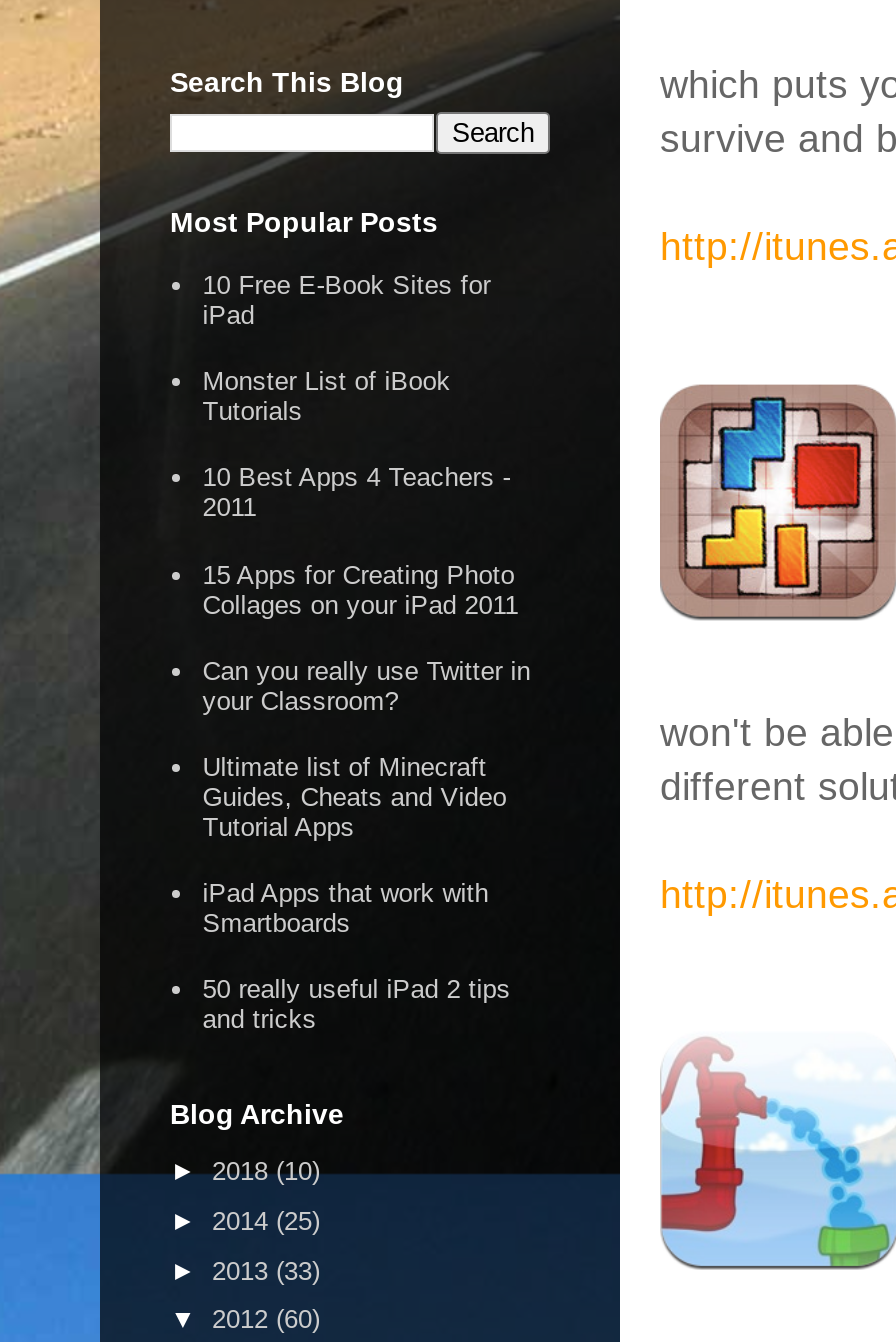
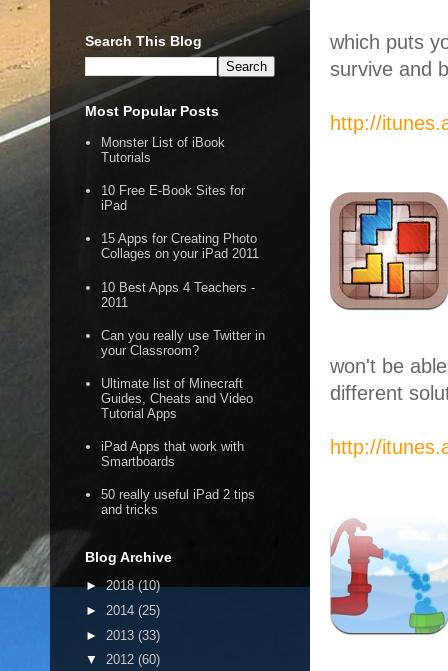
moved down: 10 Free E-Book Sites for | iPad

moved up: Monster List of iBook | Tutorials

- [image]
+ [image]

moved down: 10 Best Apps 4 Teachers - | 2011

moved up: 15 Apps for Creating Photo | Collages on your iPad 2011
